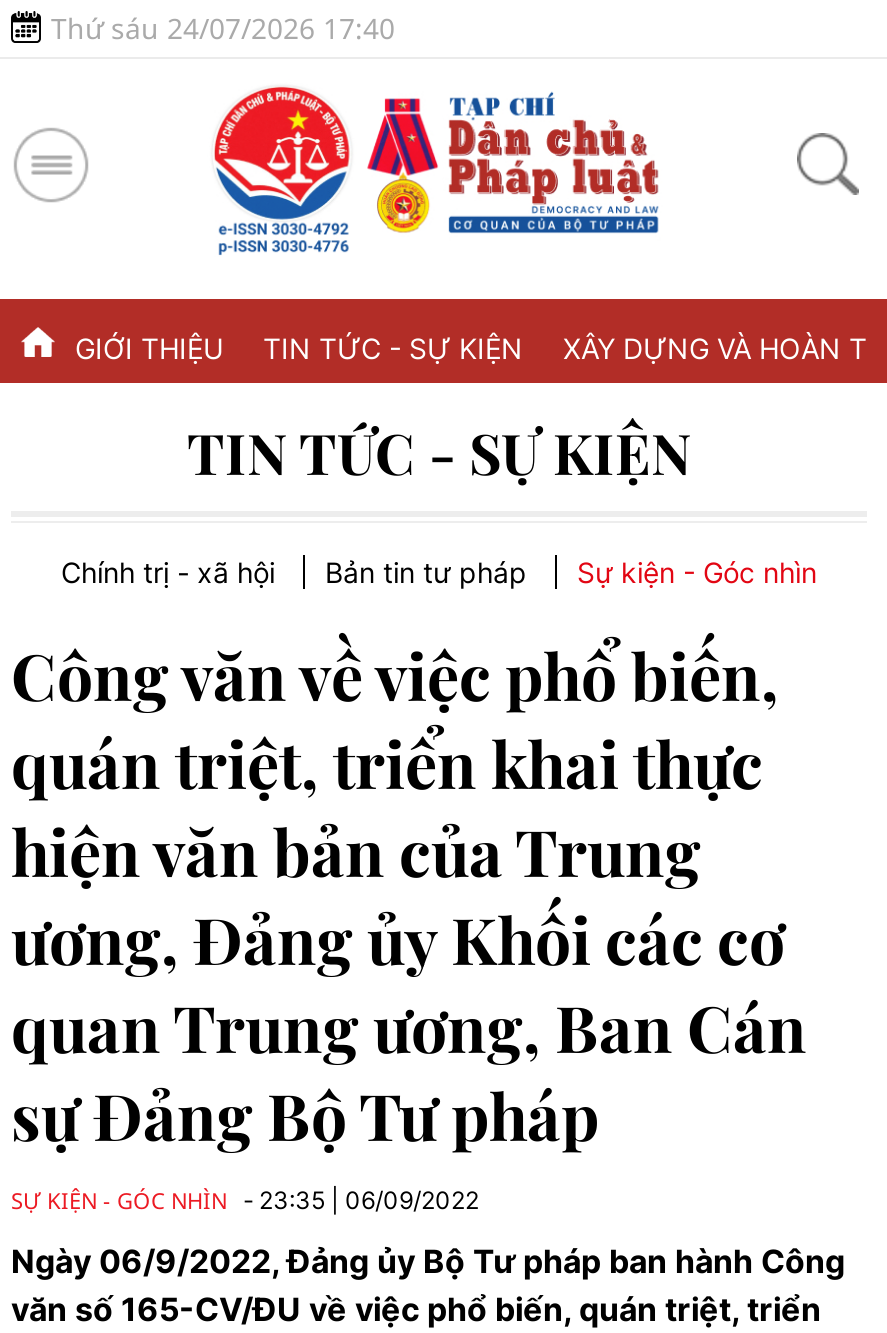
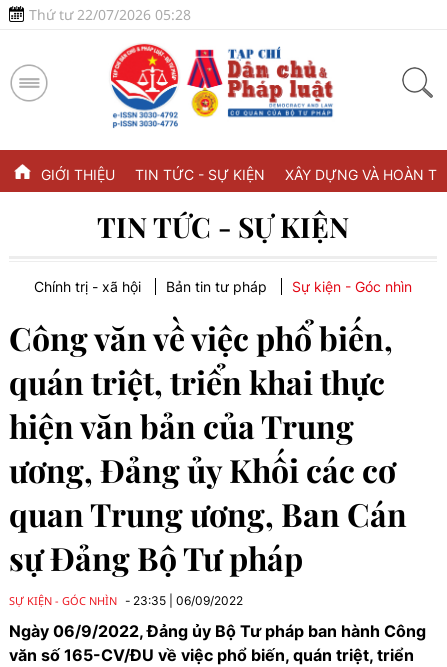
- Thứ sáu 24/07/2026 17:40
+ Thứ tư 22/07/2026 05:28
